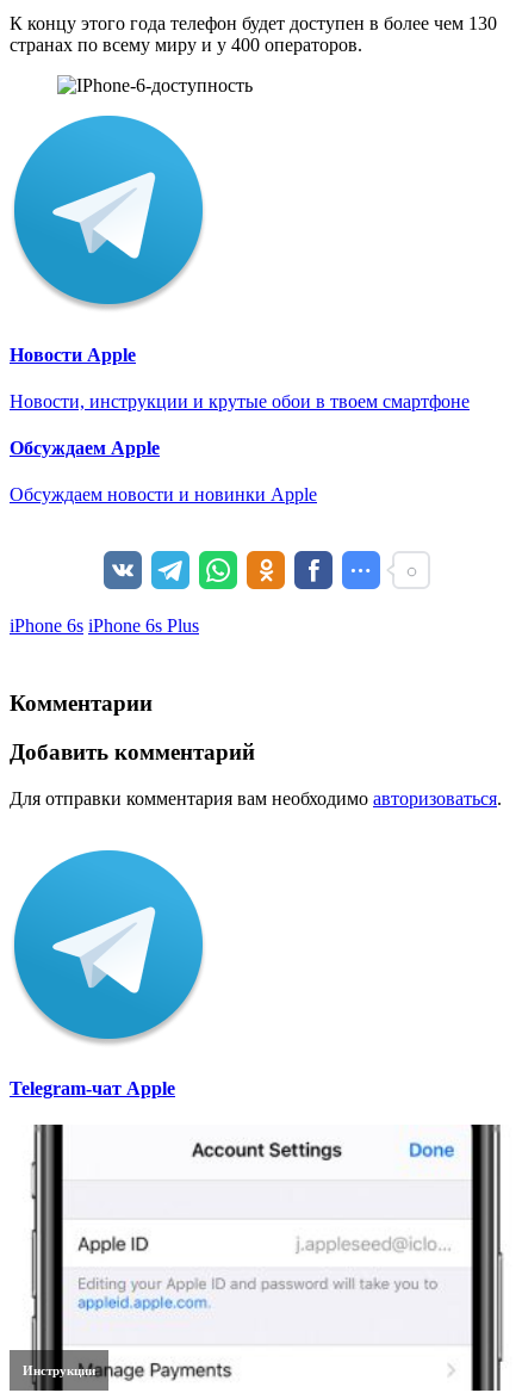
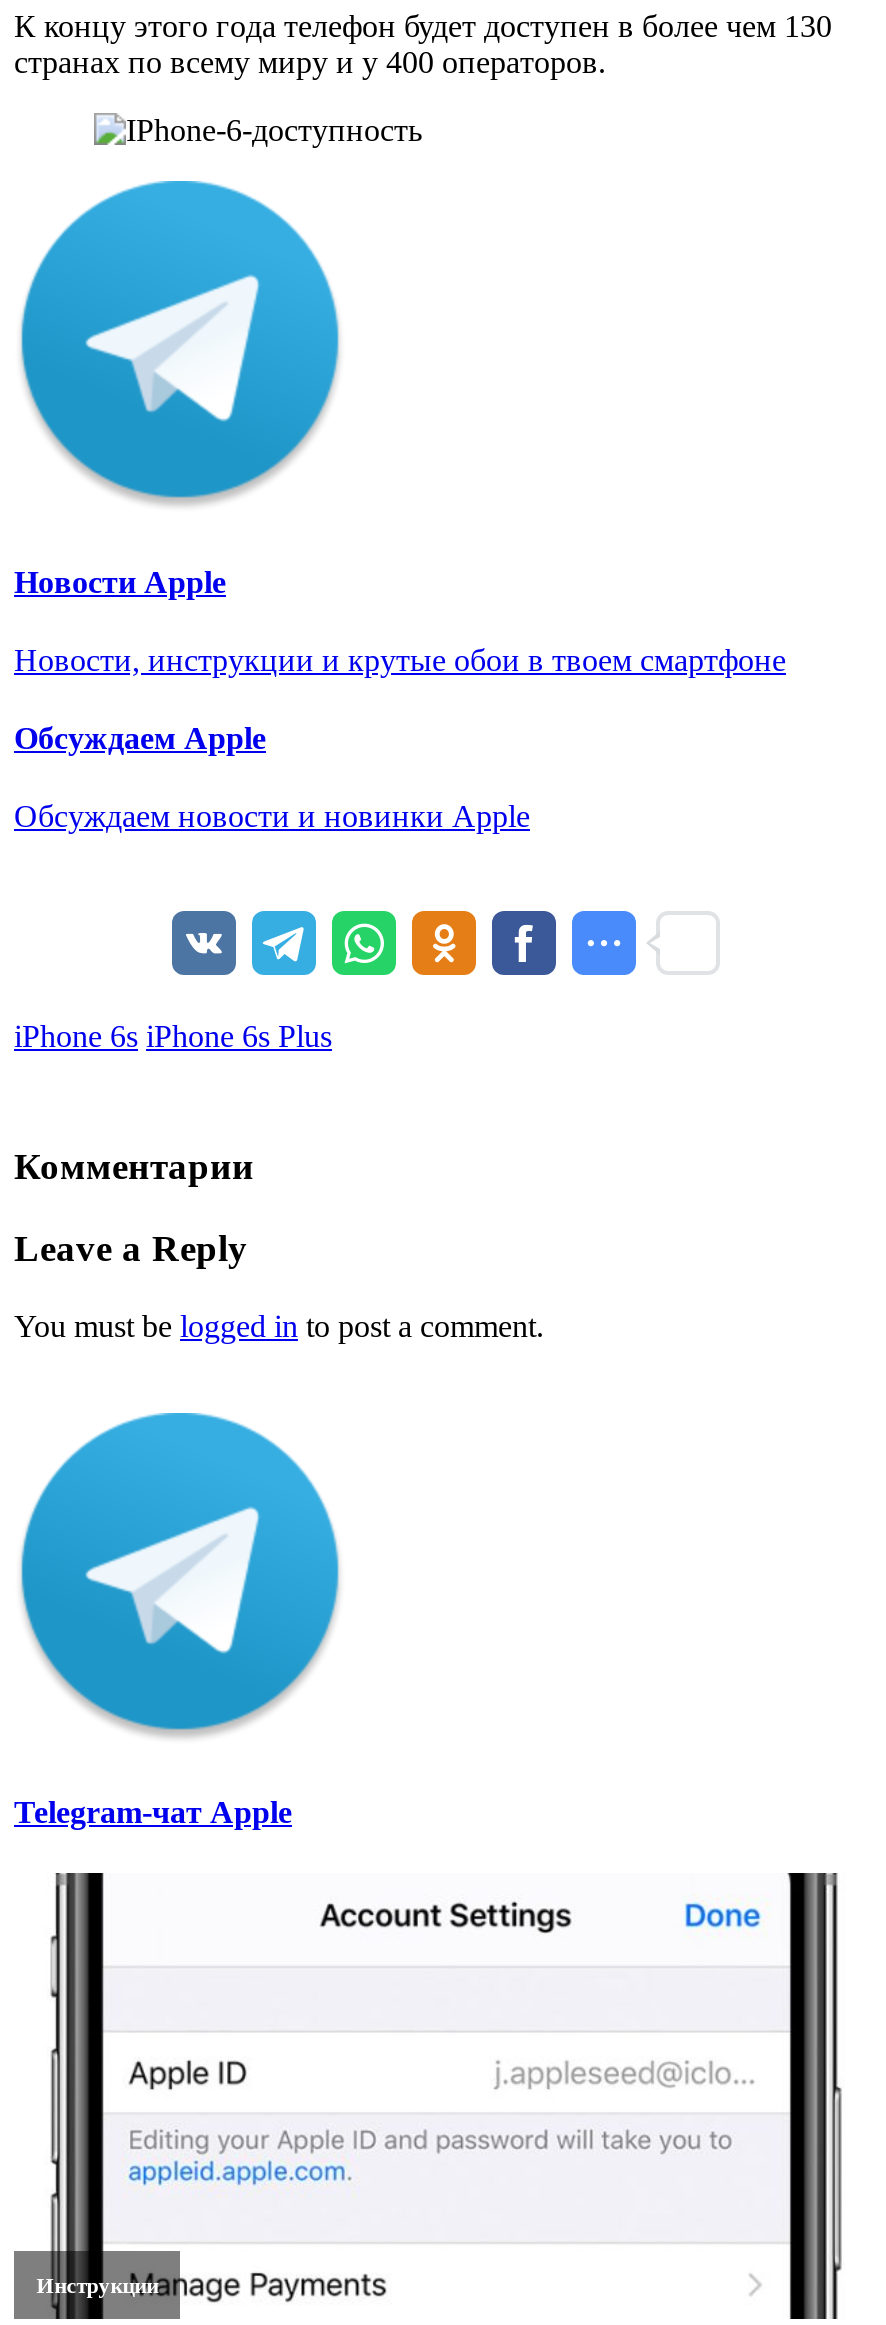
- Добавить комментарий
+ Leave a Reply

- Для отправки комментария вам необходимо авторизоваться.
+ You must be logged in to post a comment.
